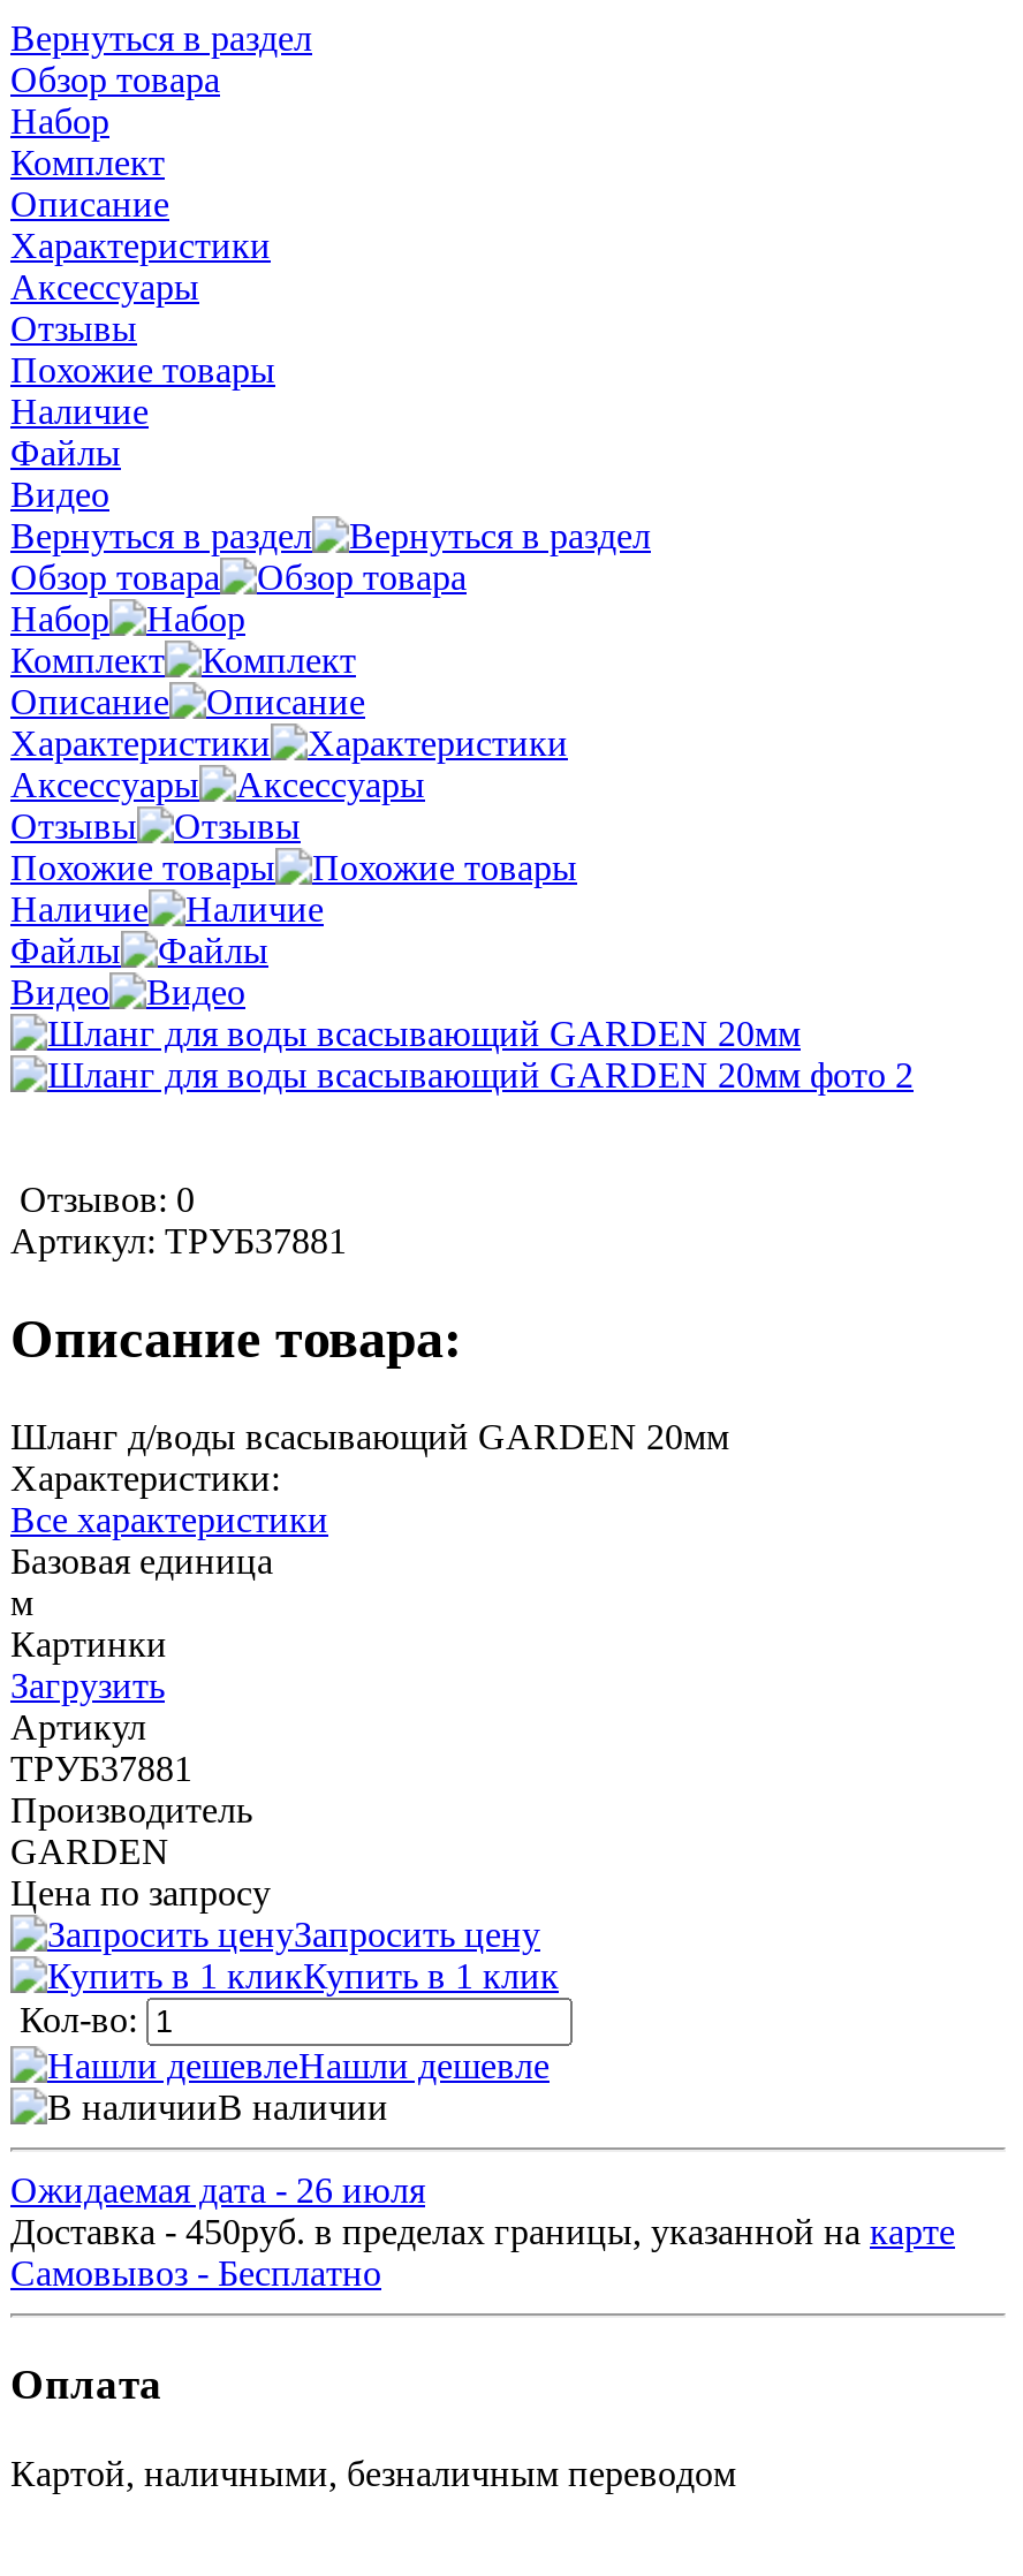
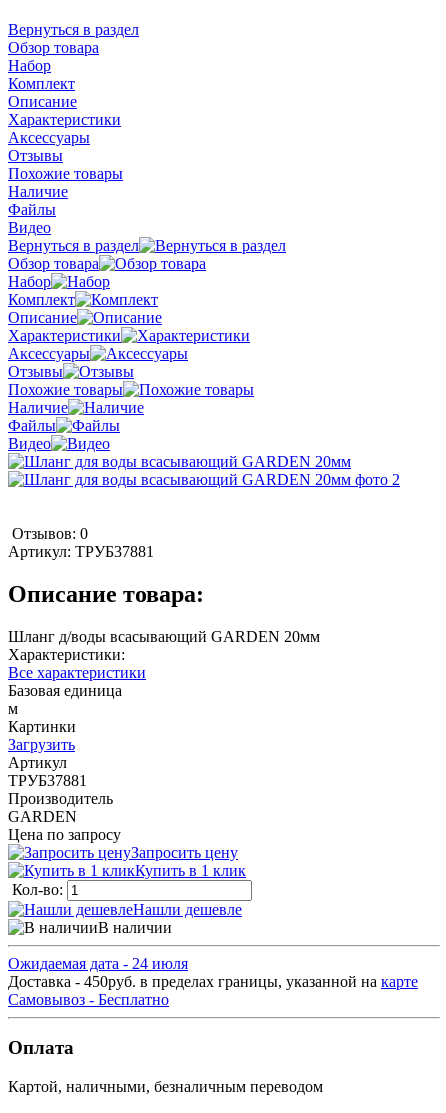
- Ожидаемая дата - 26 июля
+ Ожидаемая дата - 24 июля
